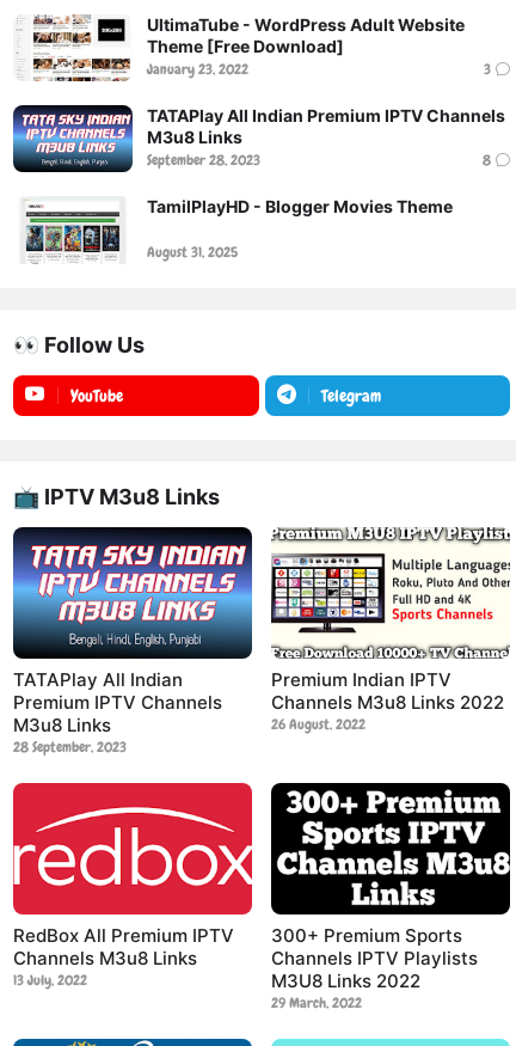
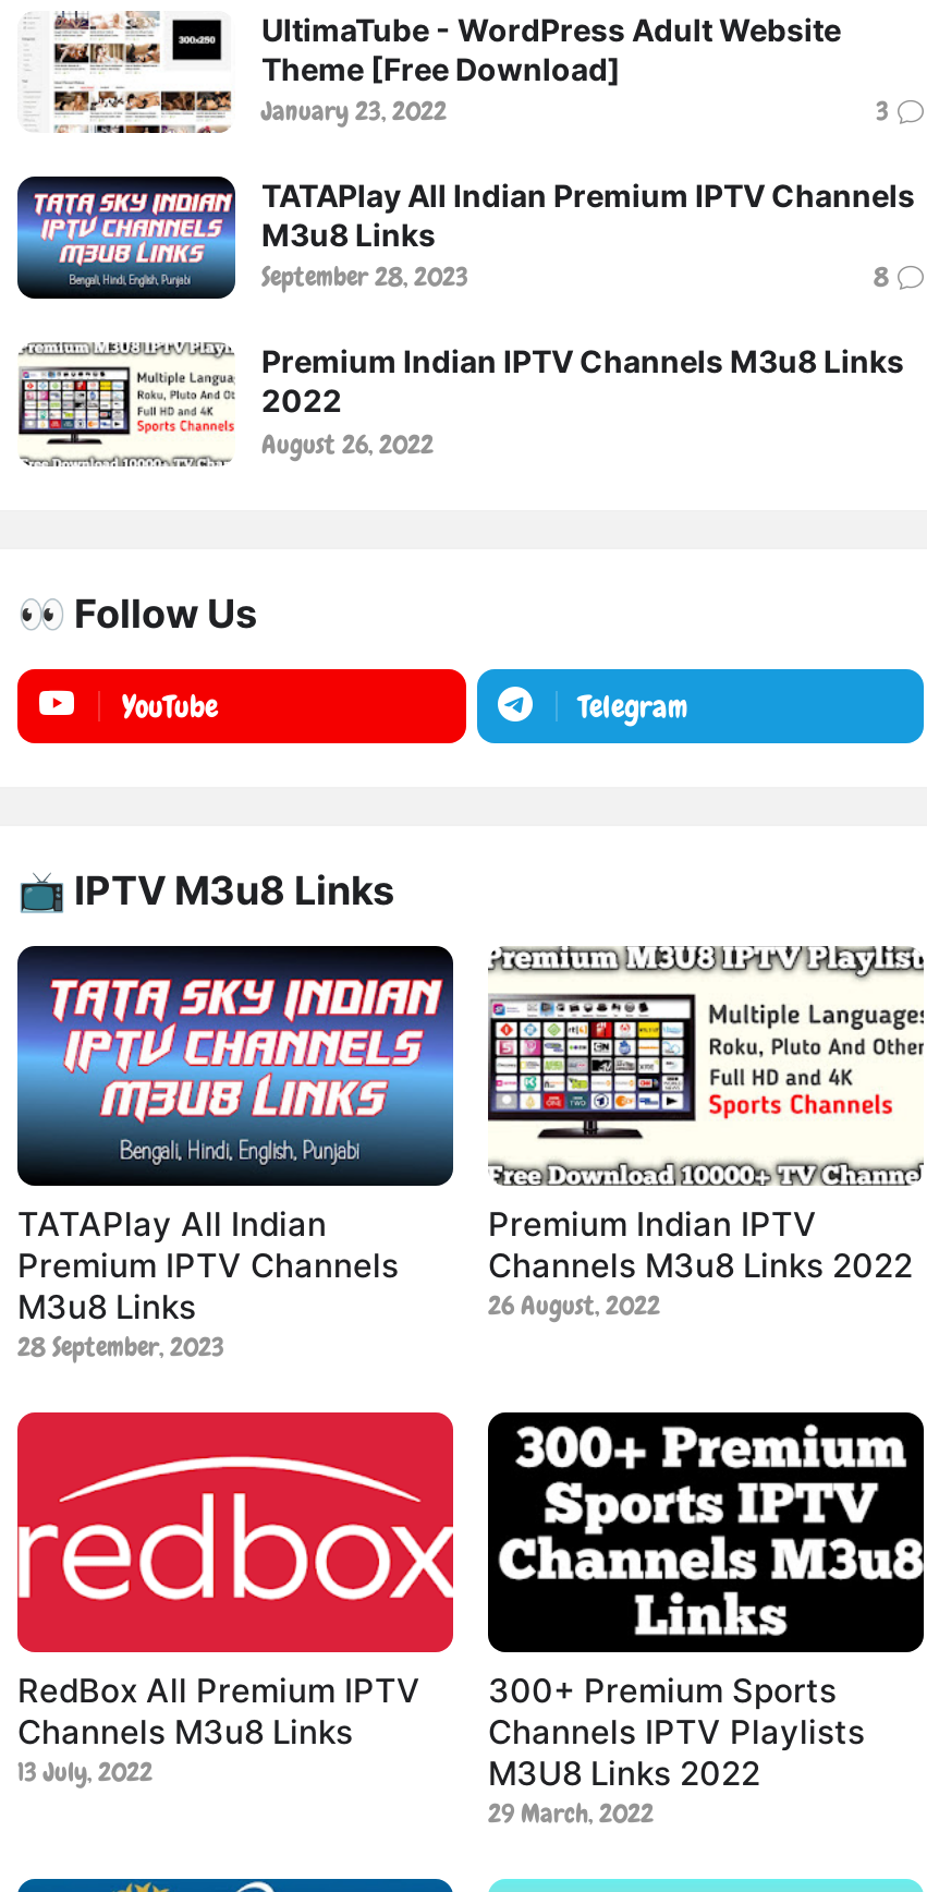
- [image]
- TamilPlayHD - Blogger Movies Theme
- August 31, 2025
+ [image]
+ Premium Indian IPTV Channels M3u8 Links
+ 2022
+ August 26, 2022
